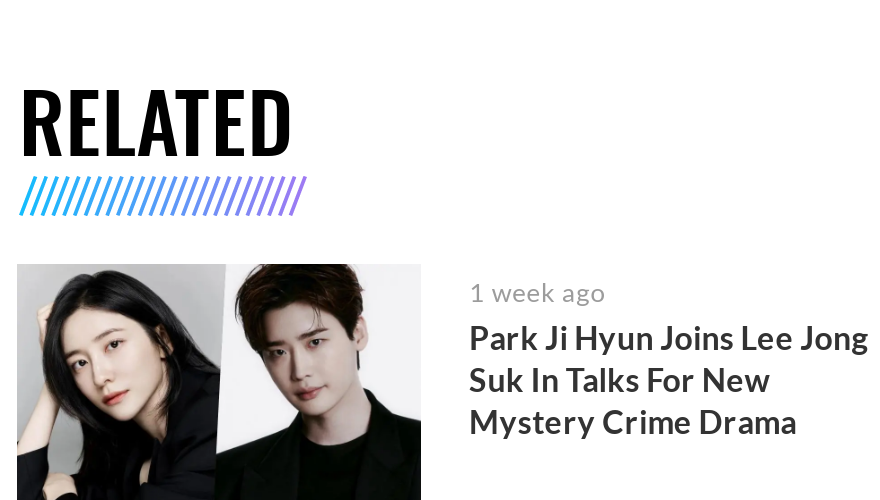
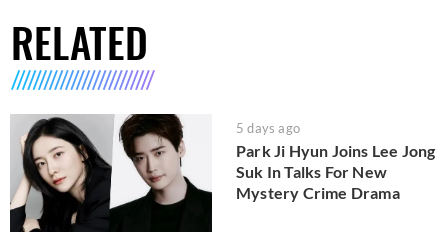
- 1 week ago
+ 5 days ago
